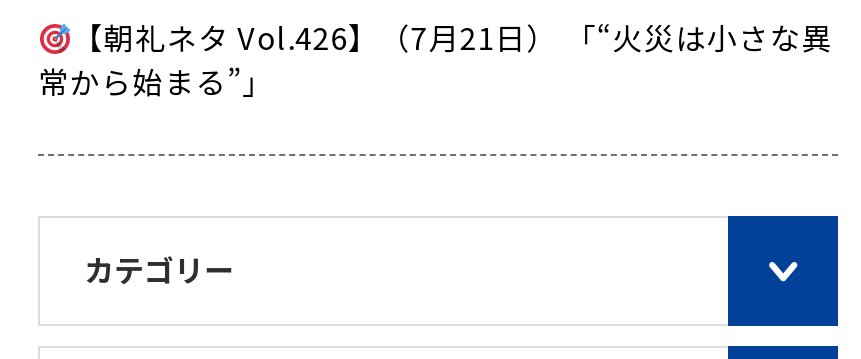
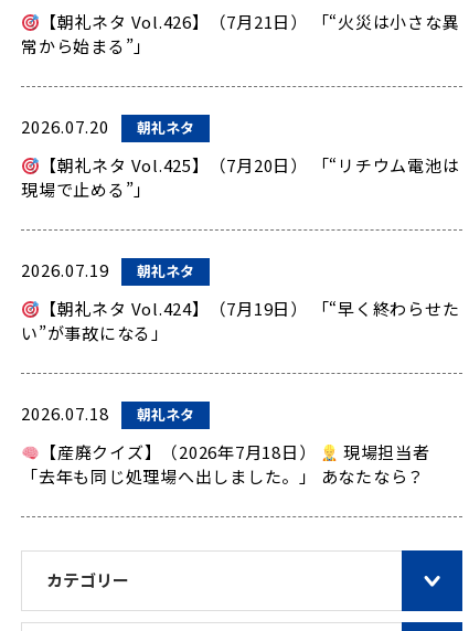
+ 2026.07.20
+ 朝礼ネタ
+ 【朝礼ネタ Vol.425】（7月20日） 「“リチウム電池は
+ 現場で止める”」
+ 2026.07.19
+ 朝礼ネタ
+ 【朝礼ネタ Vol.424】（7月19日） 「“早く終わらせた
+ い”が事故になる」
+ 2026.07.18
+ 朝礼ネタ
+ 【産廃クイズ】（2026年7月18日）
+ 現場担当者
+ 「去年も同じ処理場へ出しました。」 あなたなら？
